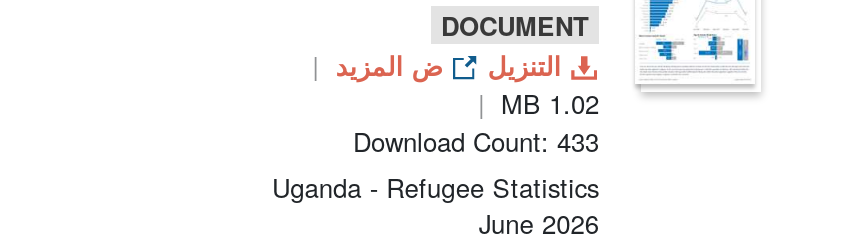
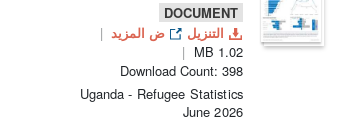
- Download Count: 433
+ Download Count: 398
